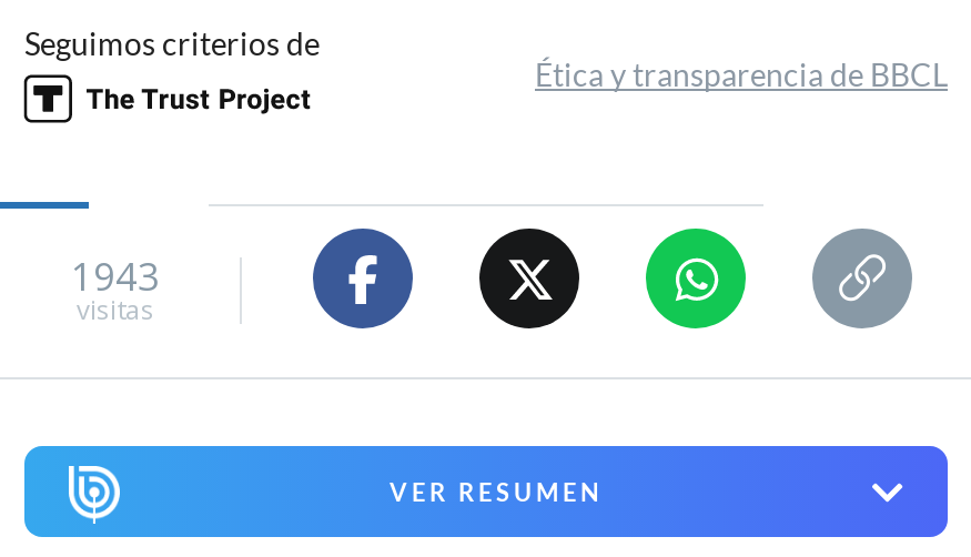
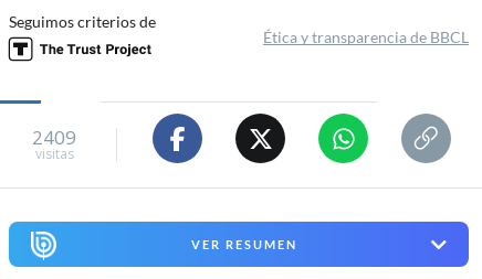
- 1943
+ 2409
